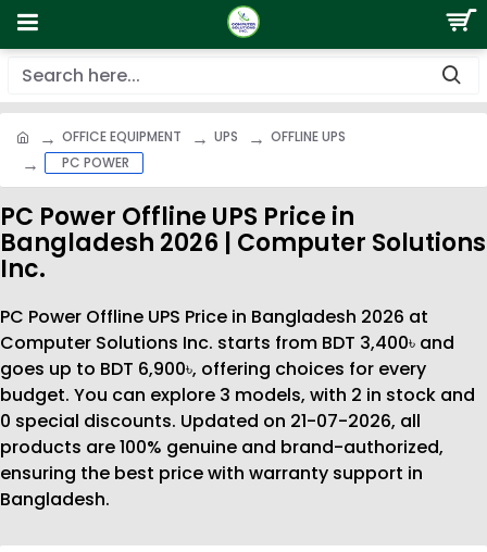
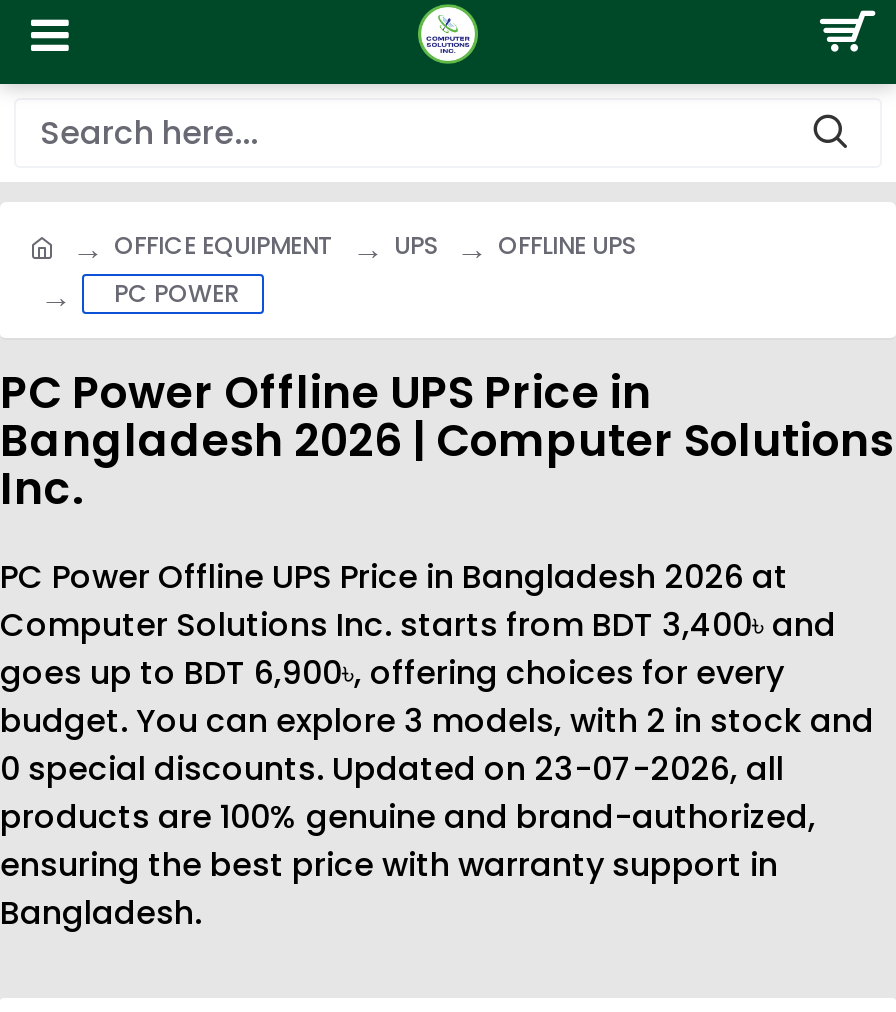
- 0 special discounts. Updated on 21-07-2026, all
+ 0 special discounts. Updated on 23-07-2026, all
